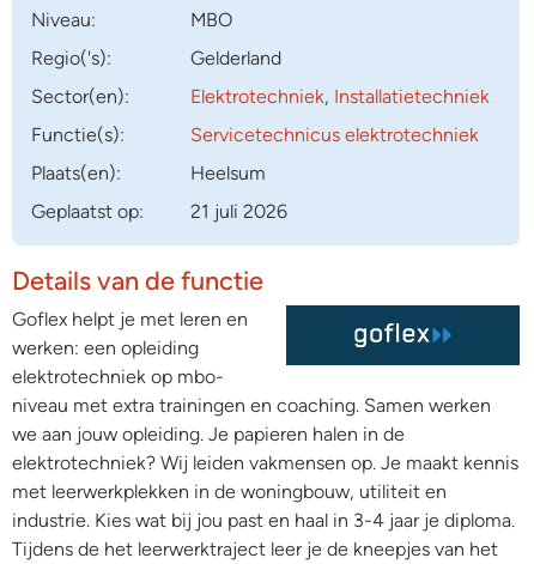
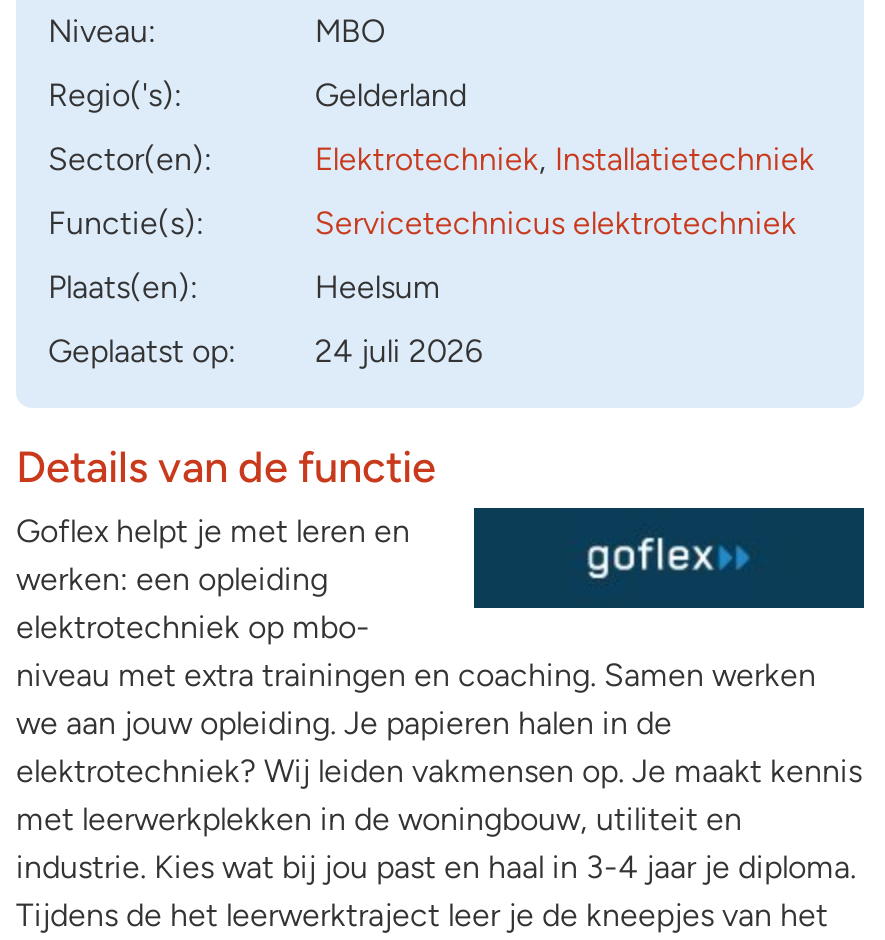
- 21 juli 2026
+ 24 juli 2026
